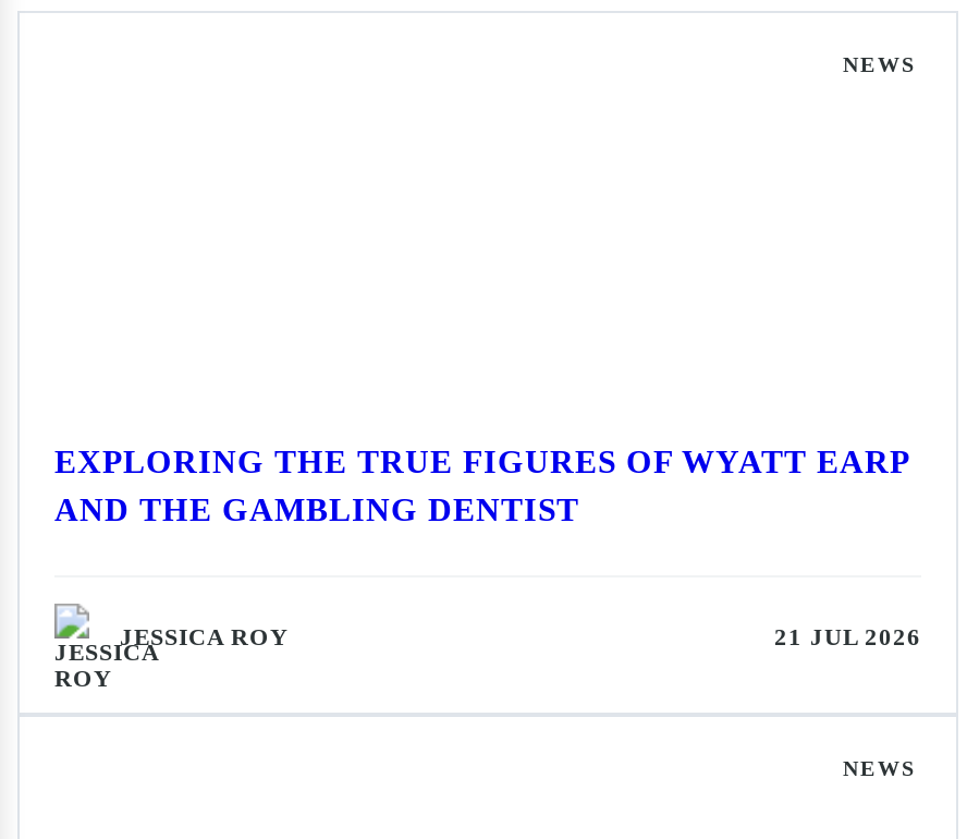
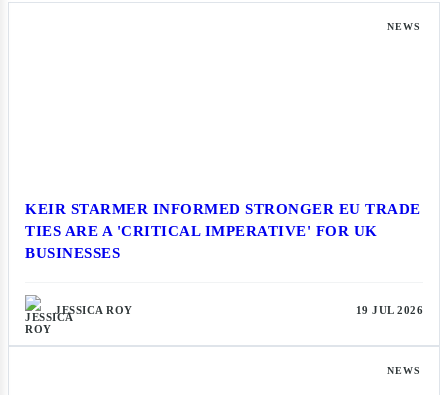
- EXPLORING THE TRUE FIGURES OF WYATT EARP
- AND THE GAMBLING DENTIST
+ KEIR STARMER INFORMED STRONGER EU TRADE
+ TIES ARE A 'CRITICAL IMPERATIVE' FOR UK
+ BUSINESSES

- 21 JUL 2026
+ 19 JUL 2026
